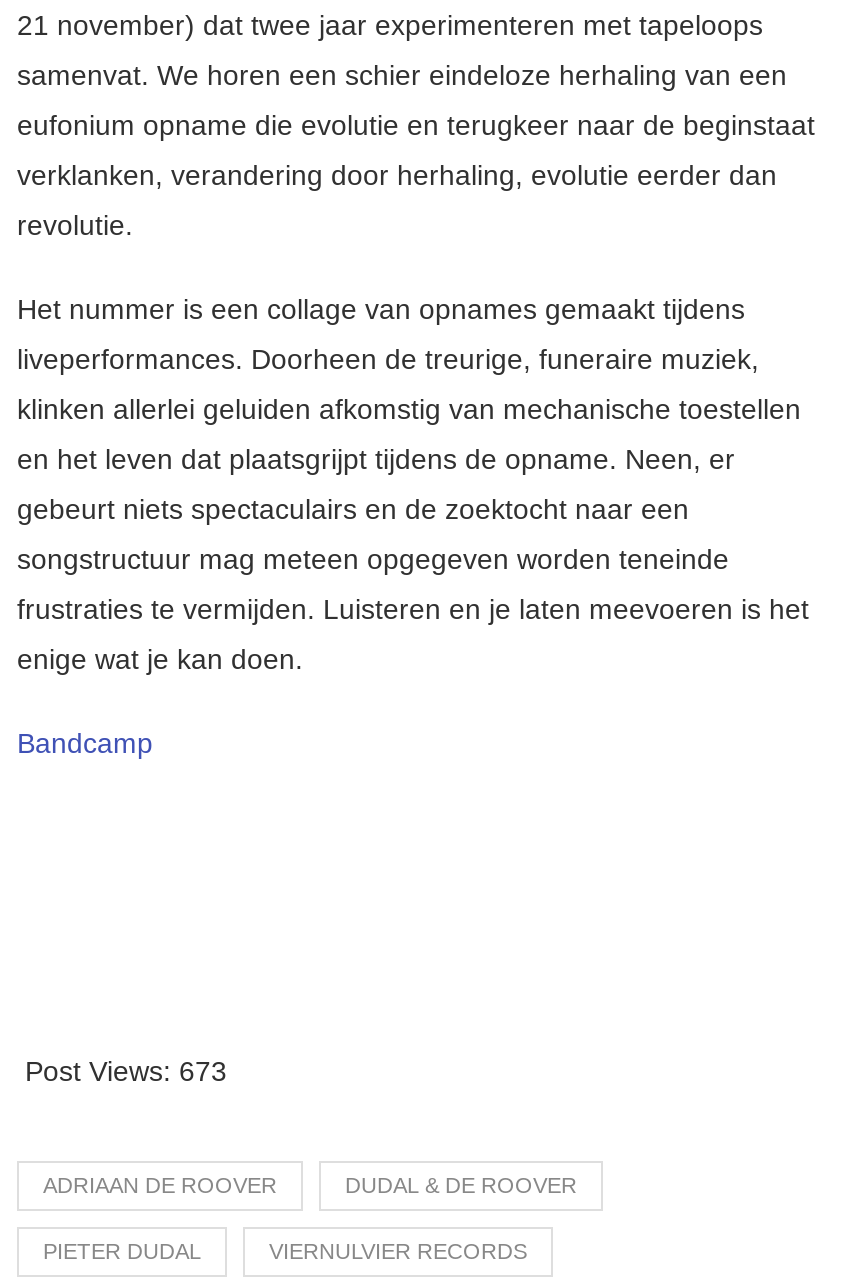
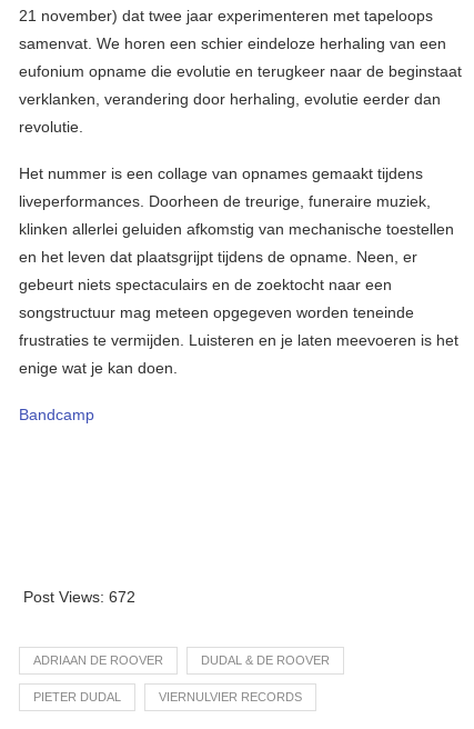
- Post Views: 673
+ Post Views: 672
